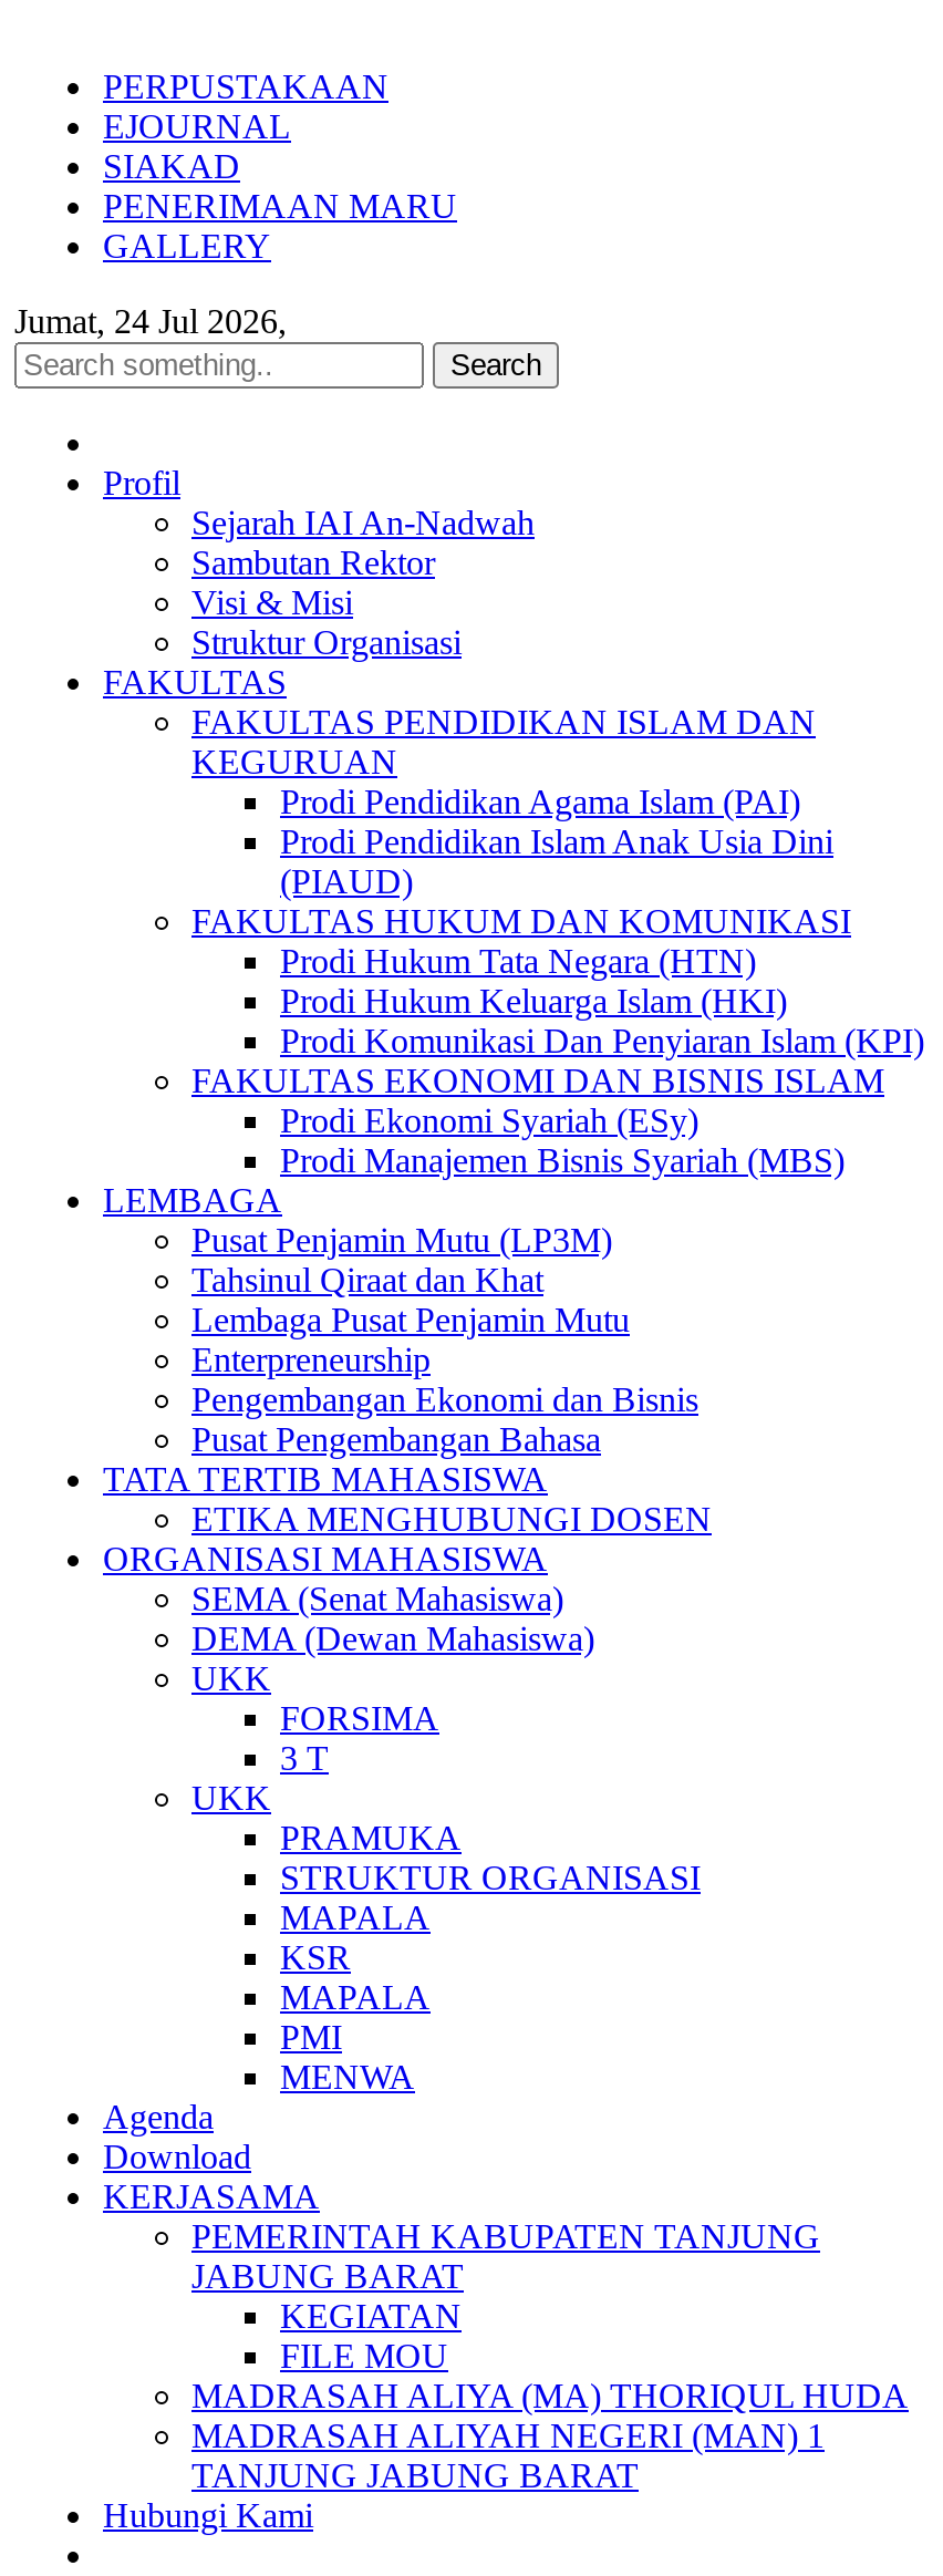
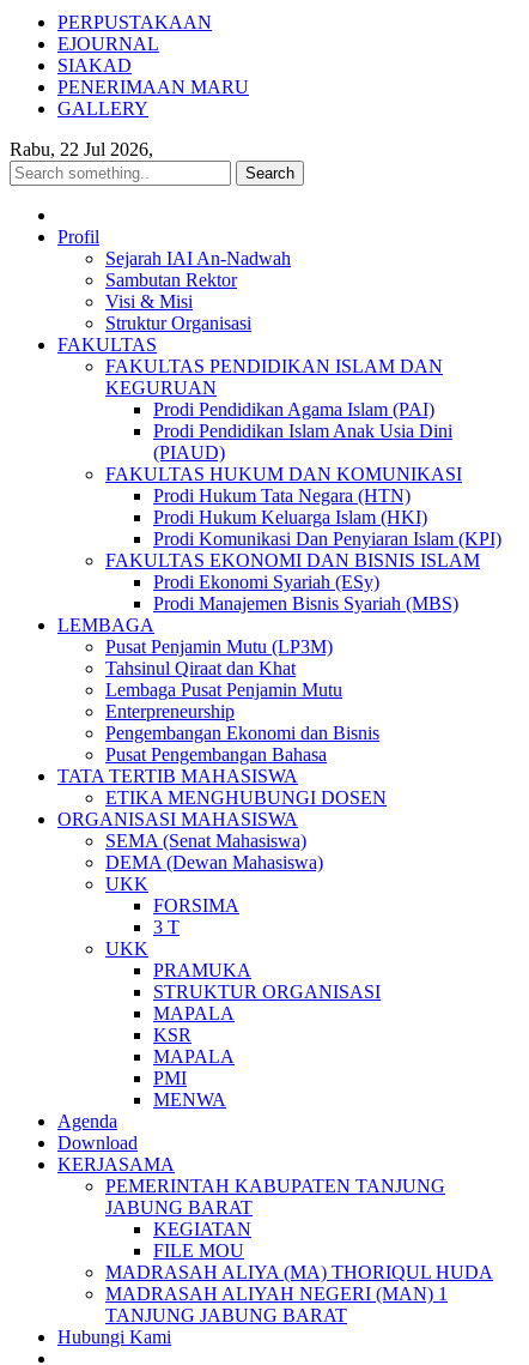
- Jumat, 24 Jul 2026,
+ Rabu, 22 Jul 2026,
